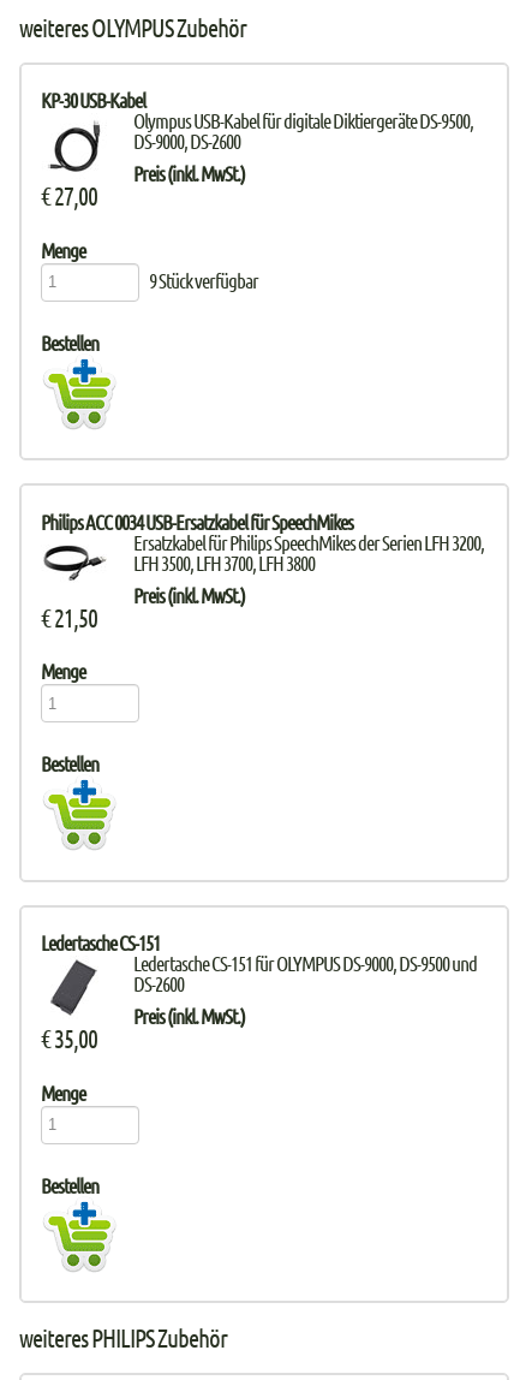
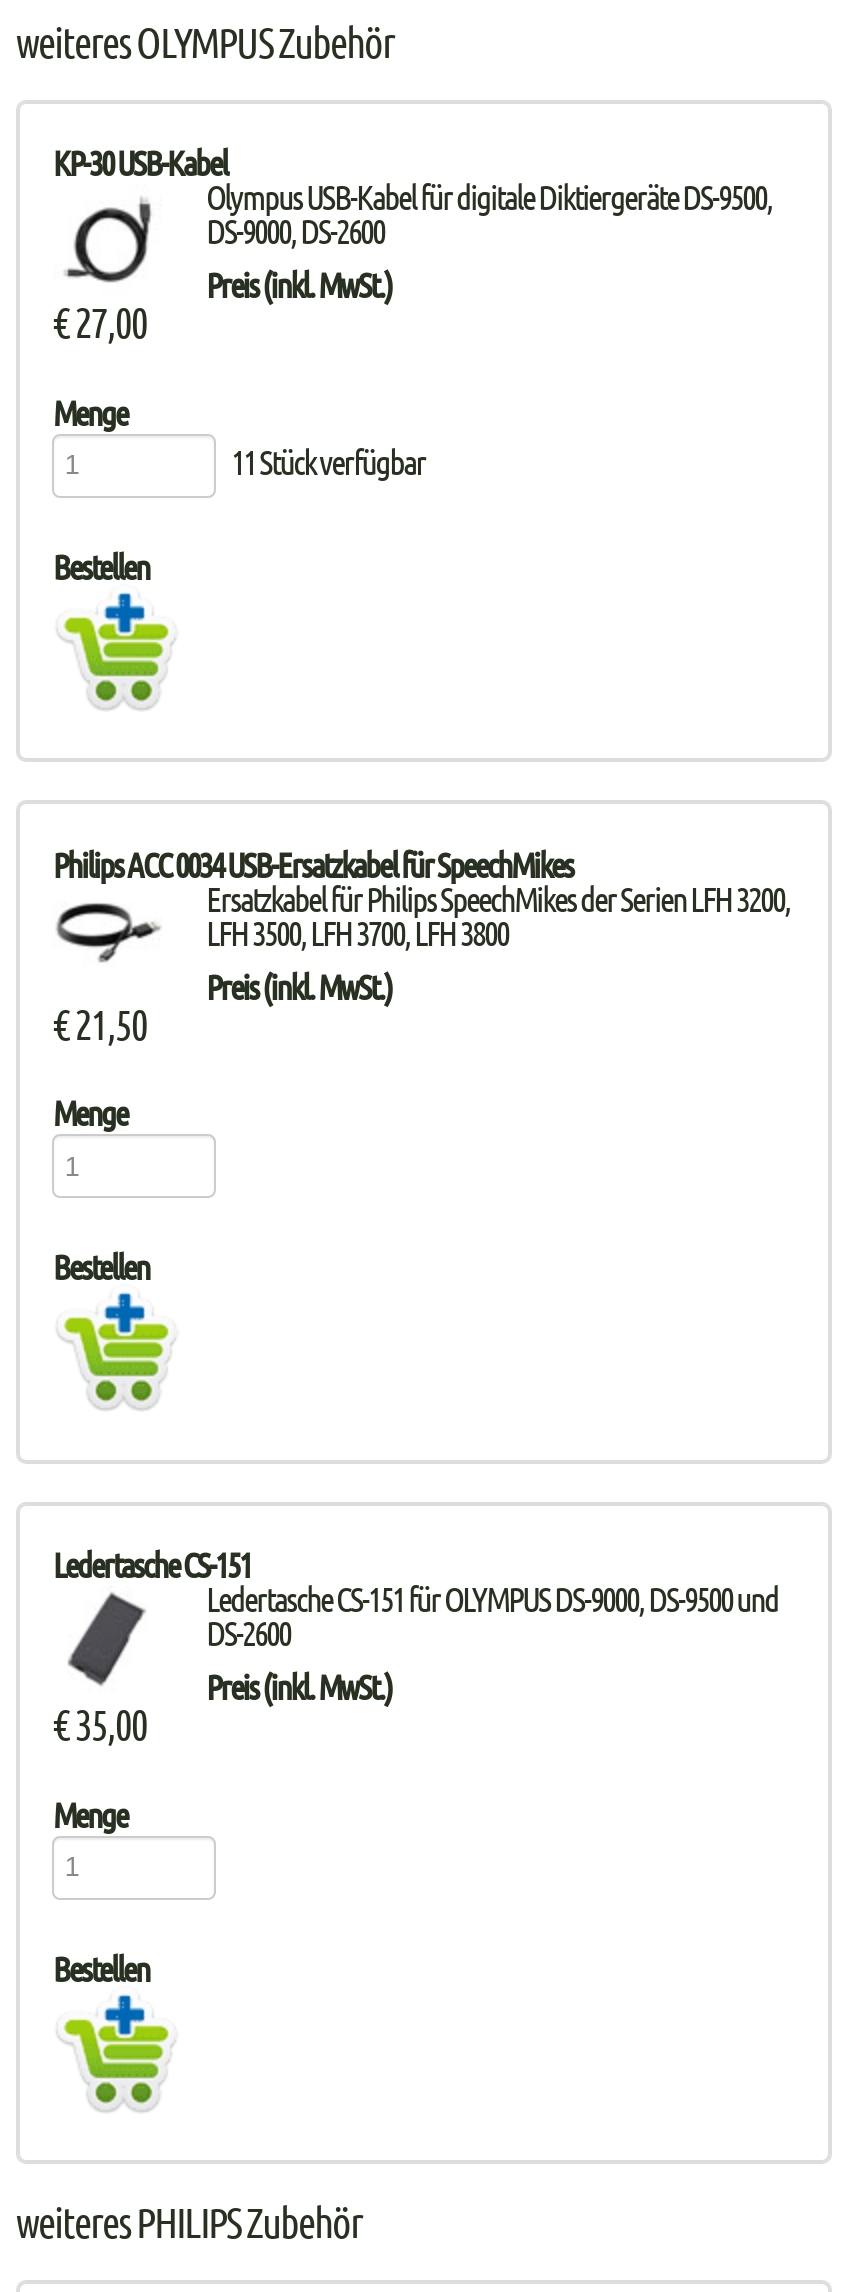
- 9 Stück verfügbar
+ 11 Stück verfügbar
